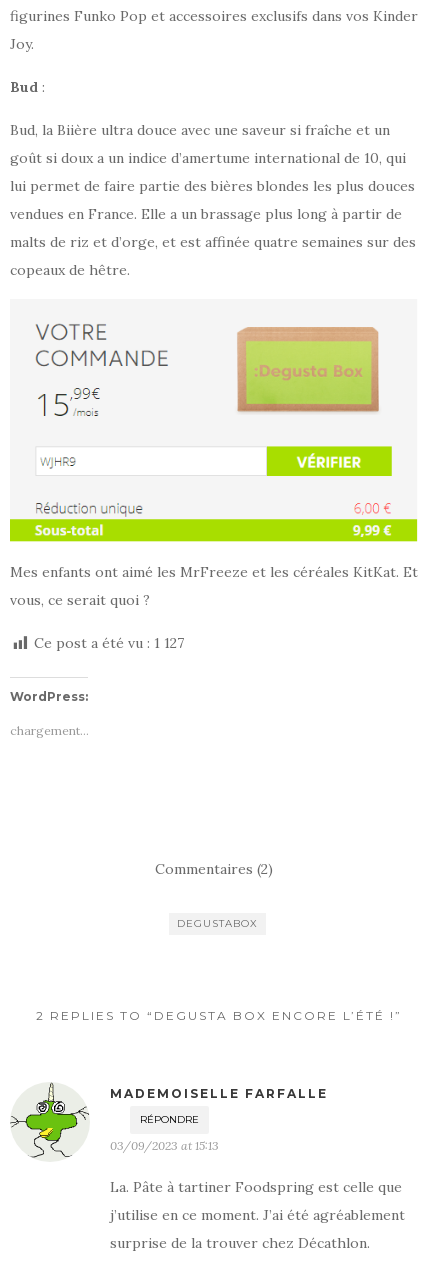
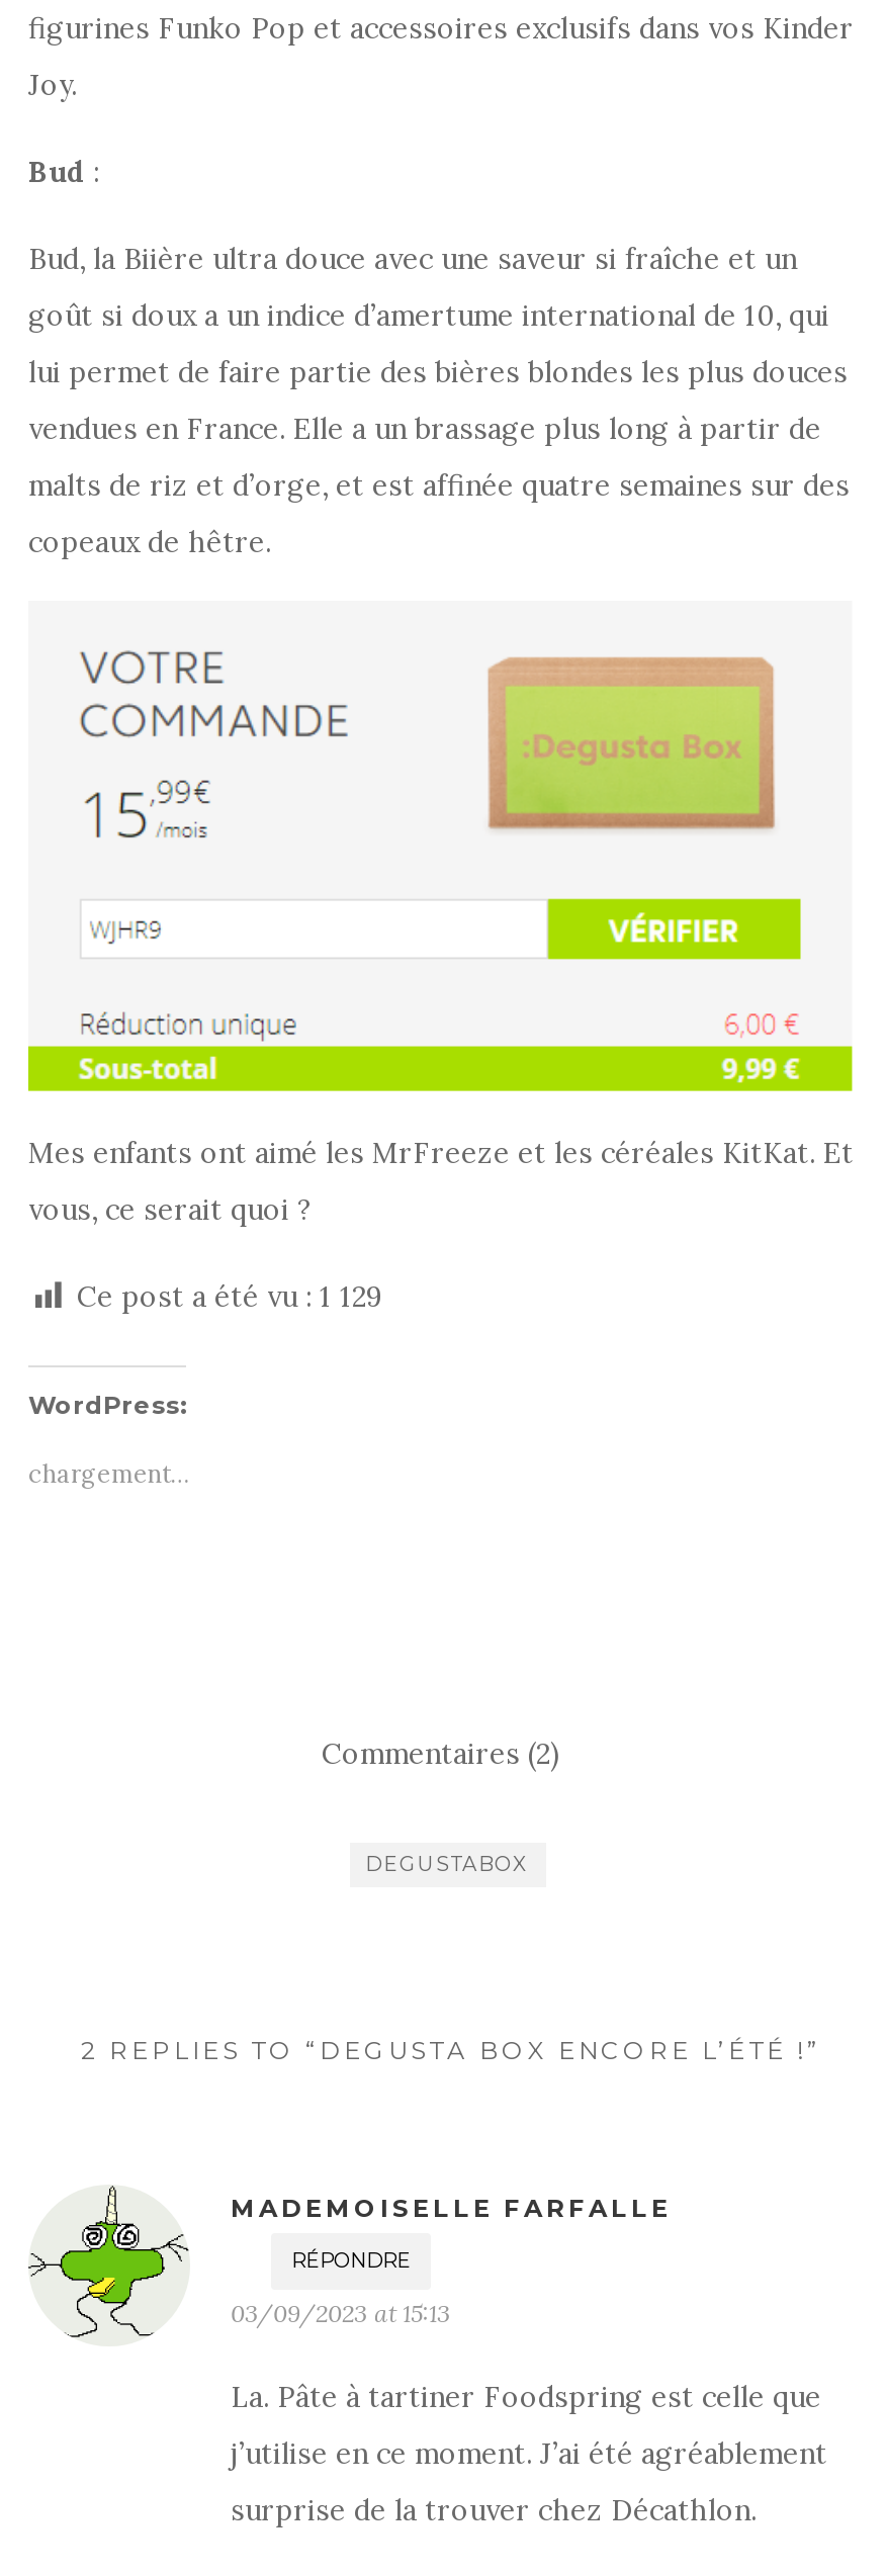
- Ce post a été vu : 1 127
+ Ce post a été vu : 1 129
